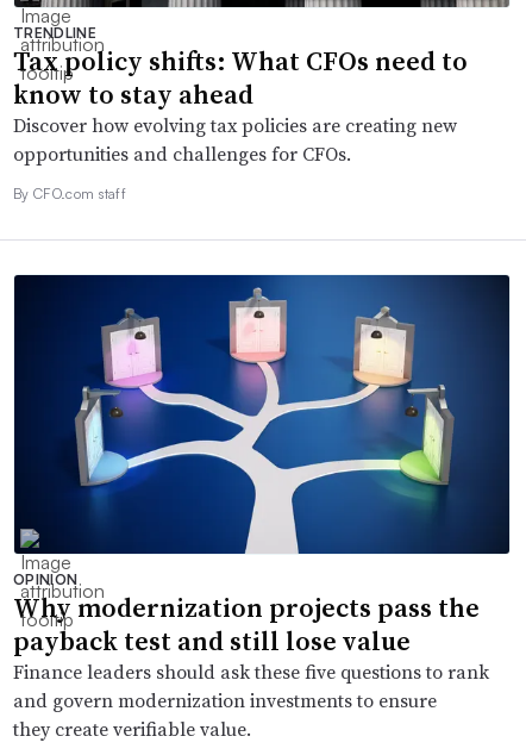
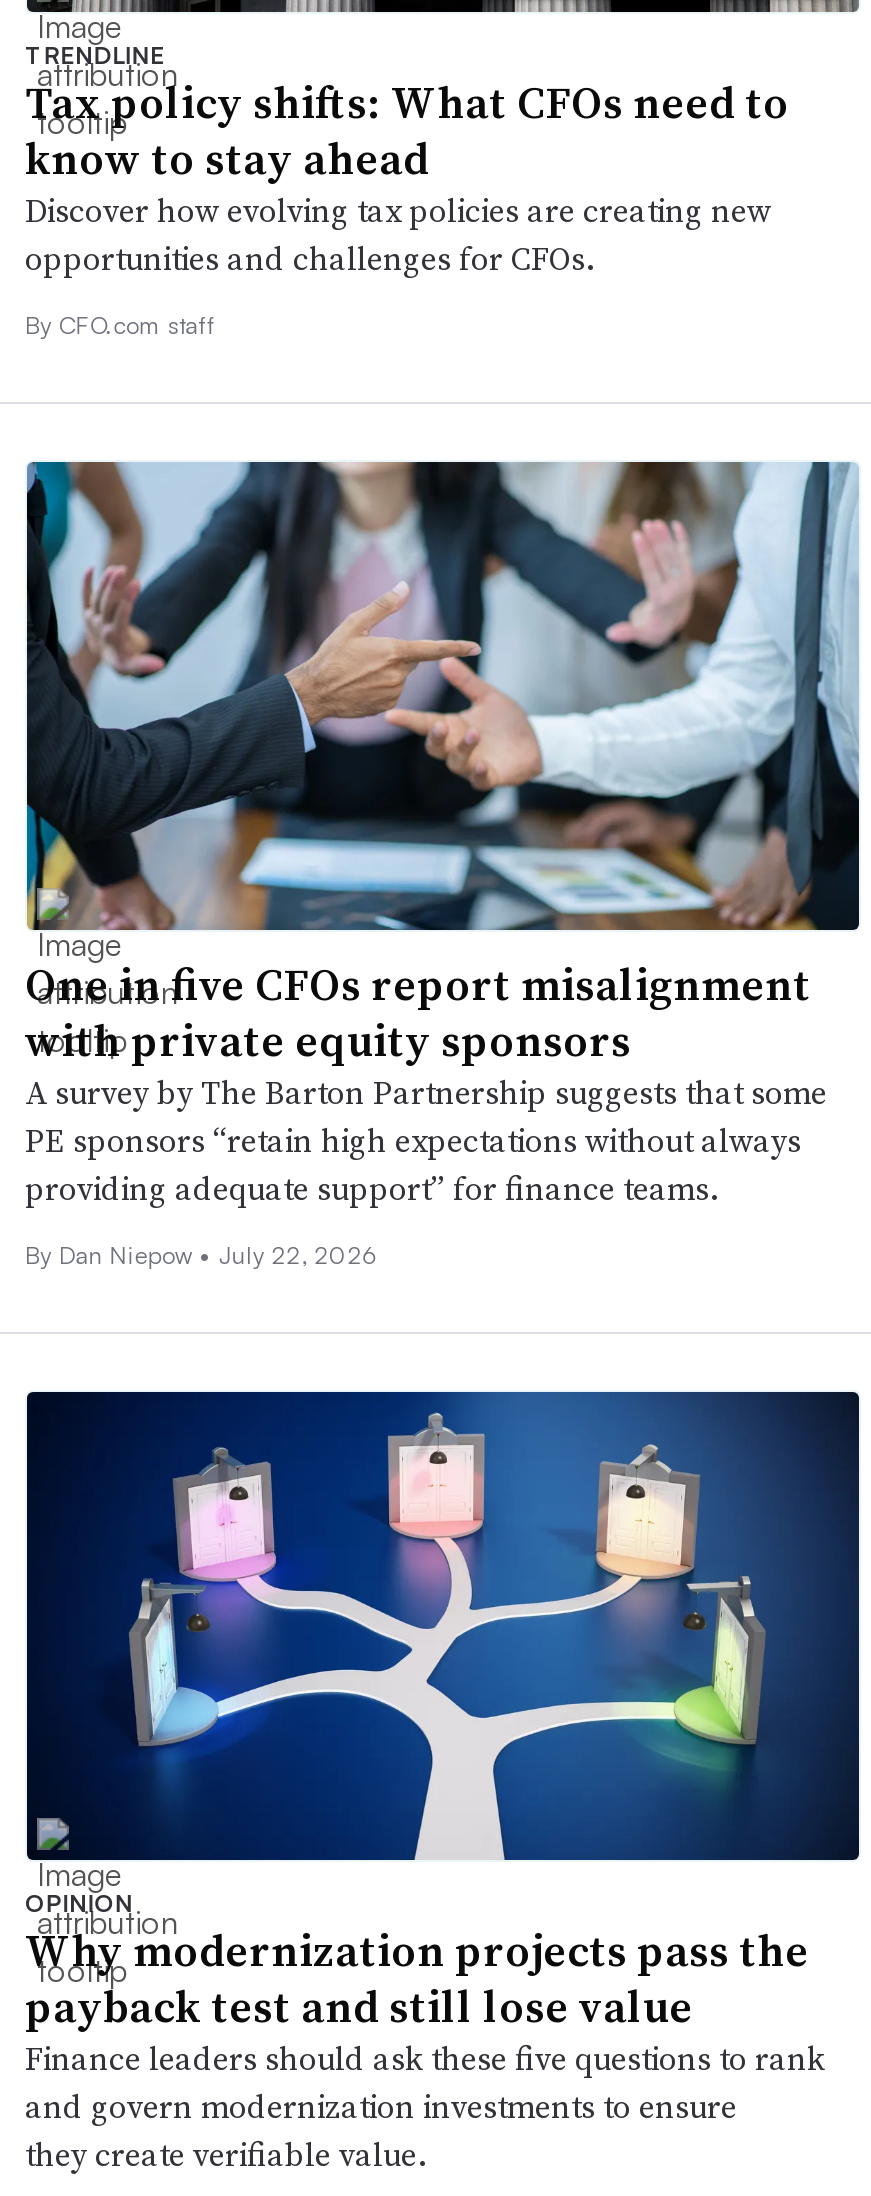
+ [image]
+ One in five CFOs report misalignment
+ with private equity sponsors
+ A survey by The Barton Partnership suggests that some
+ PE sponsors “retain high expectations without always
+ providing adequate support” for finance teams.
+ By Dan Niepow • July 22, 2026
